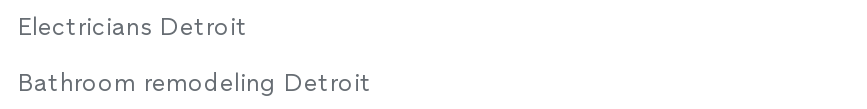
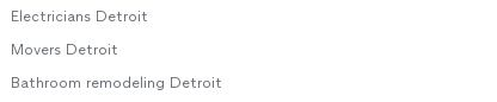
+ Movers Detroit
